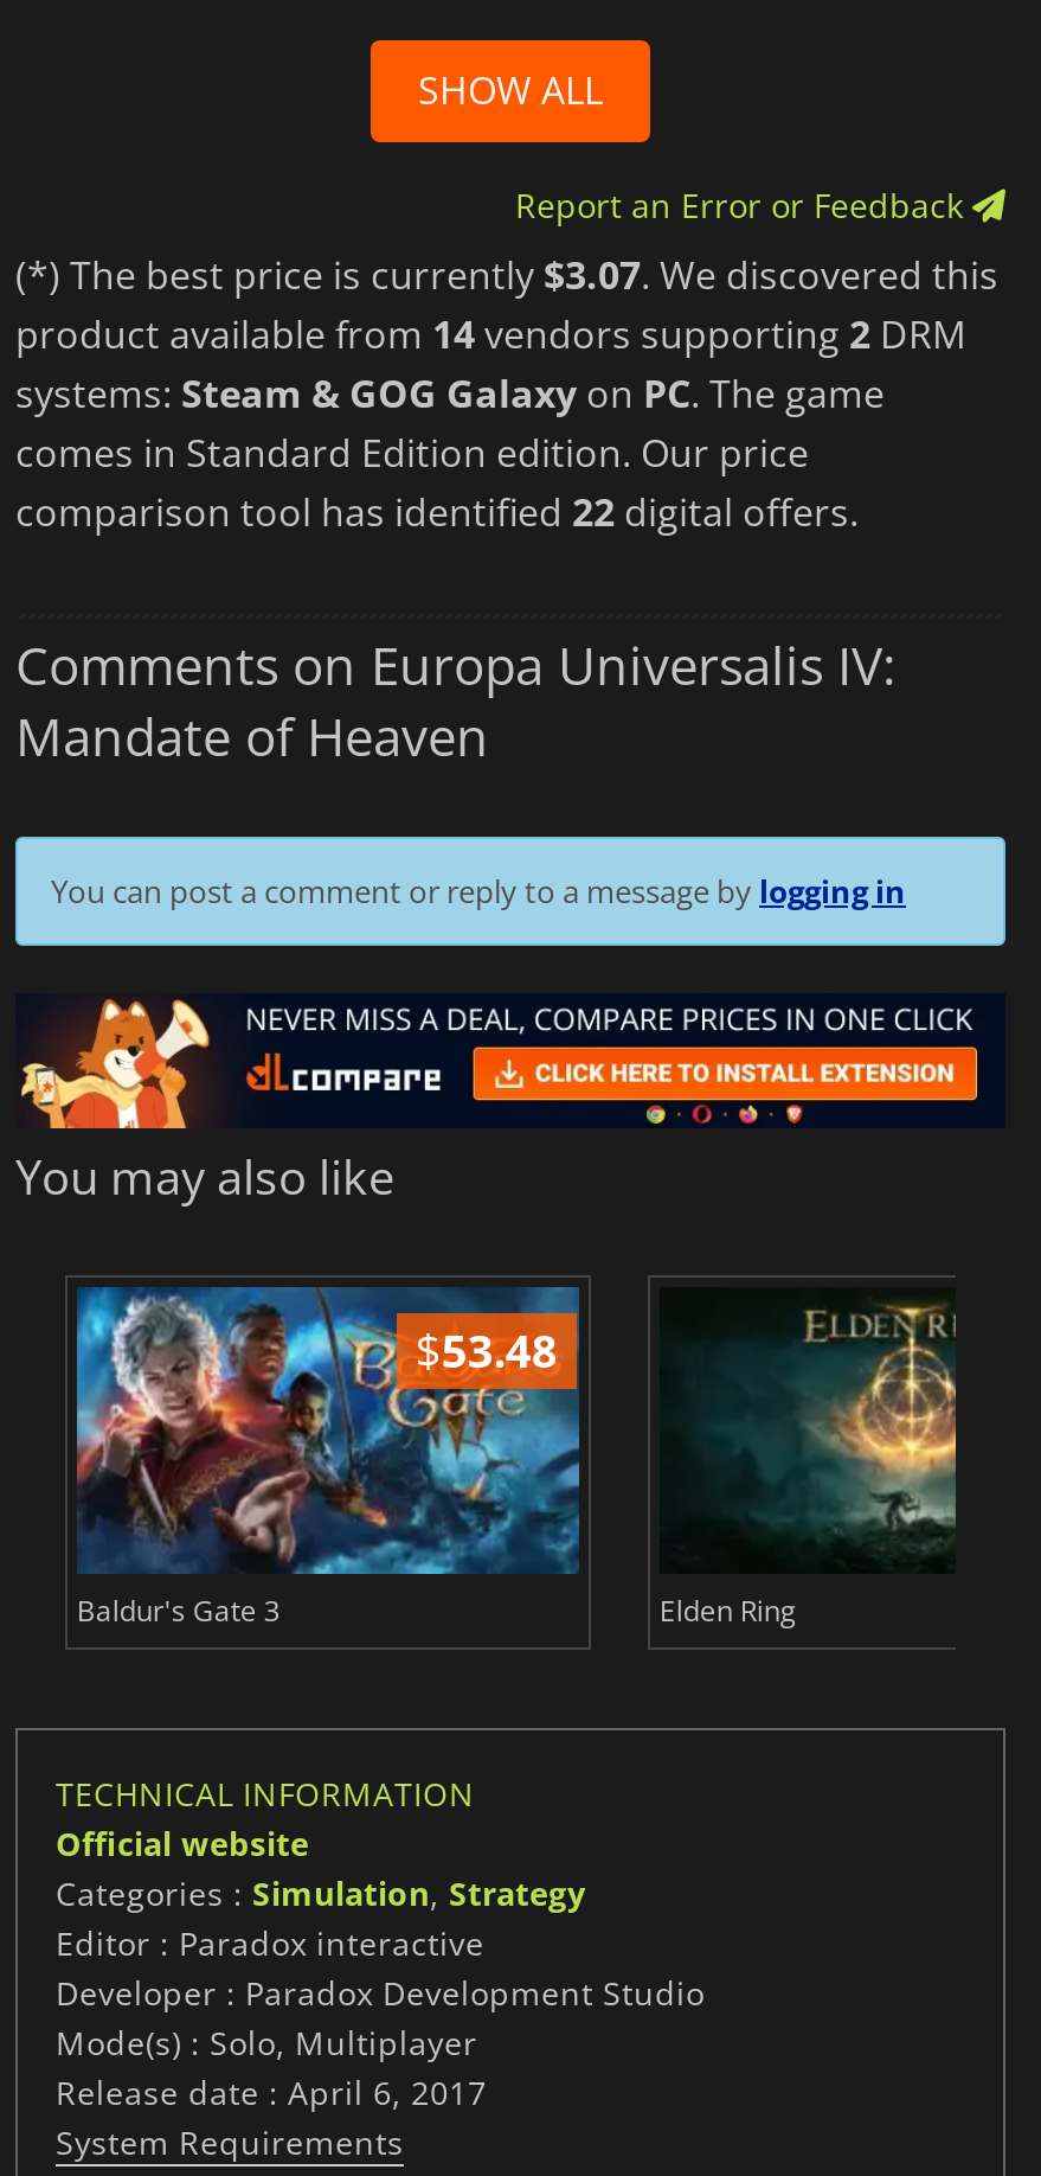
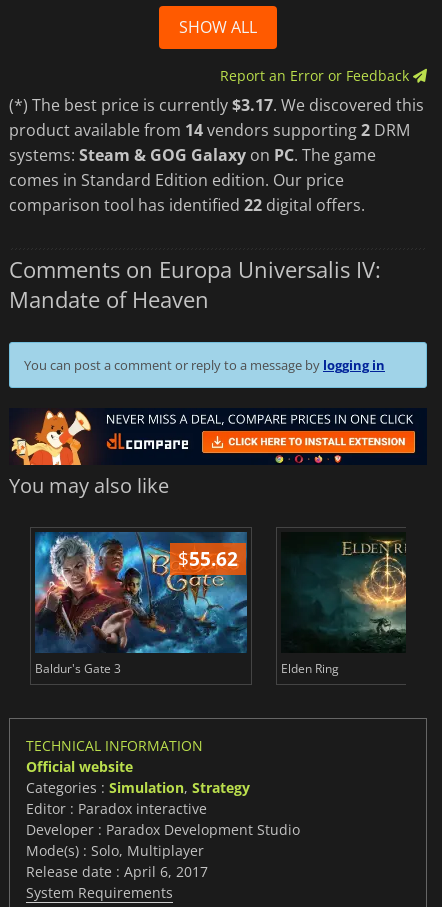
- (*) The best price is currently $3.07. We discovered this
+ (*) The best price is currently $3.17. We discovered this

- $53.48
+ $55.62
